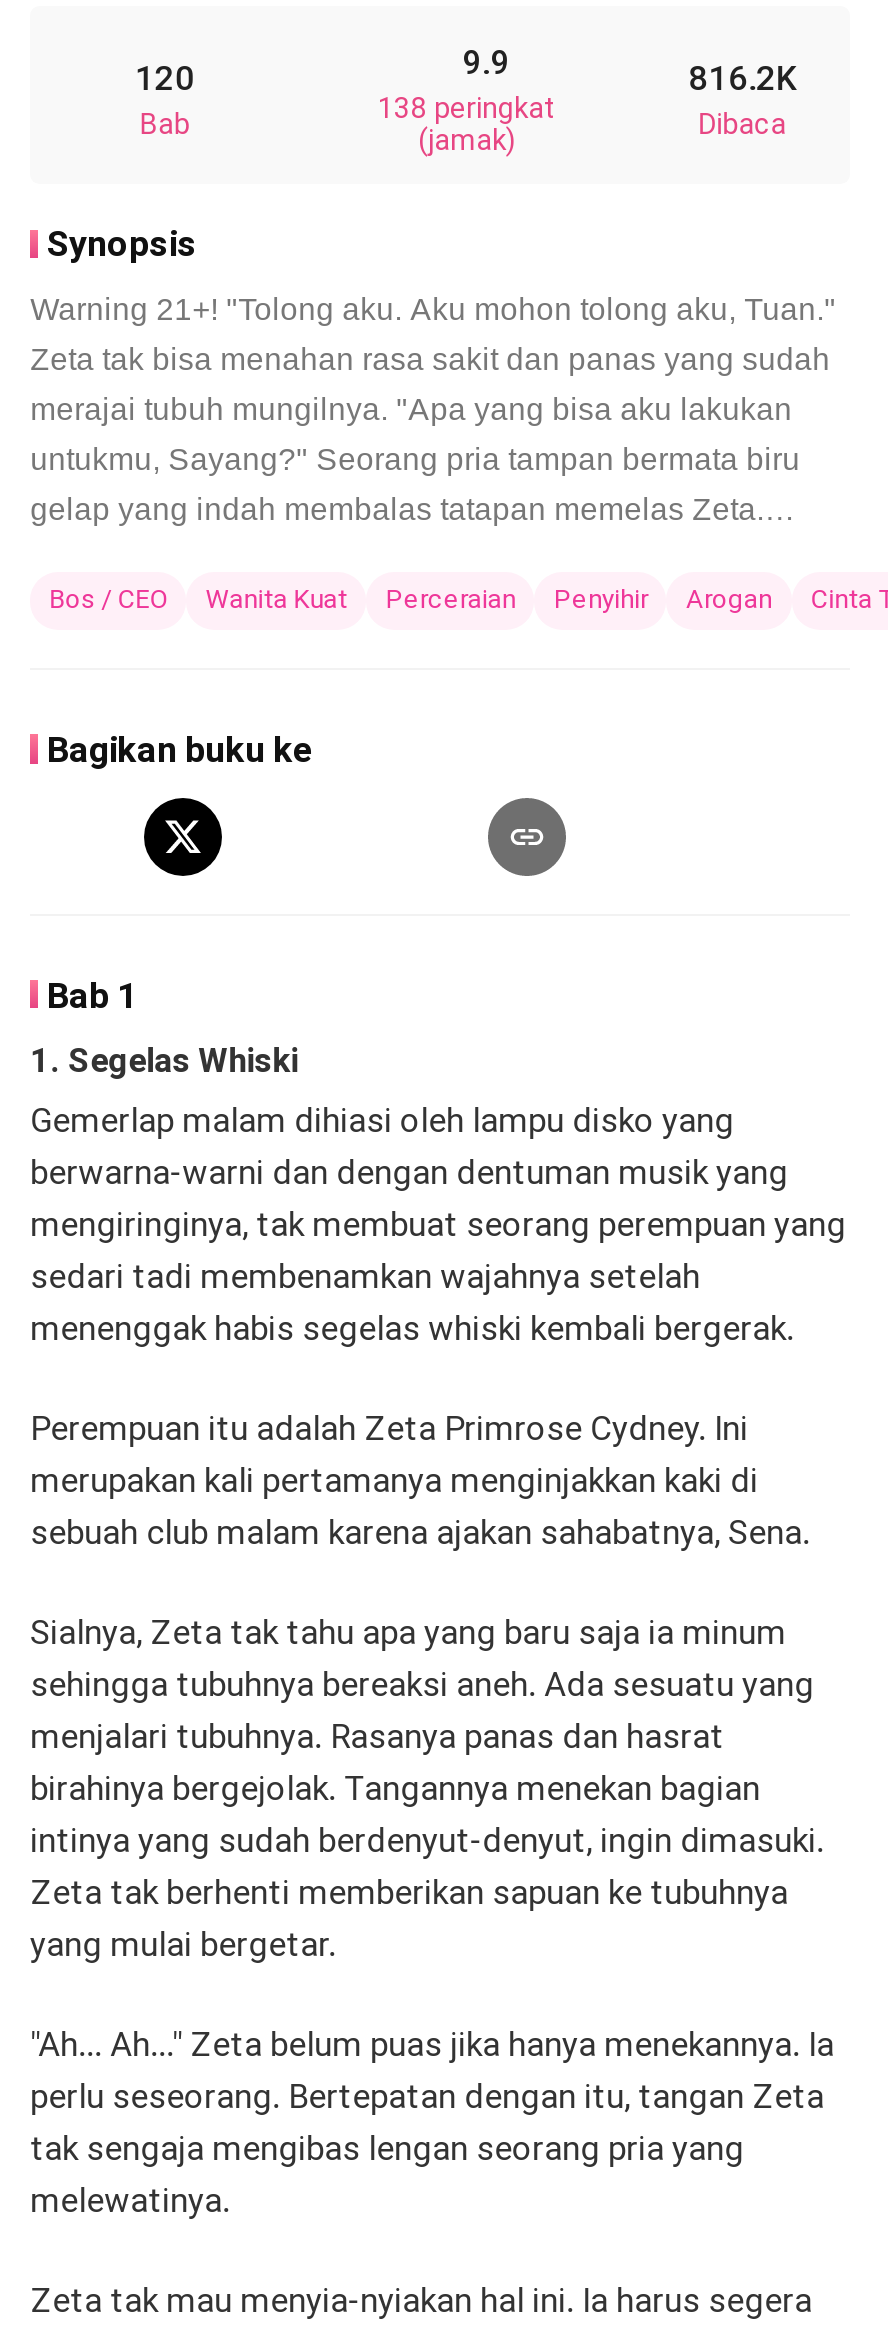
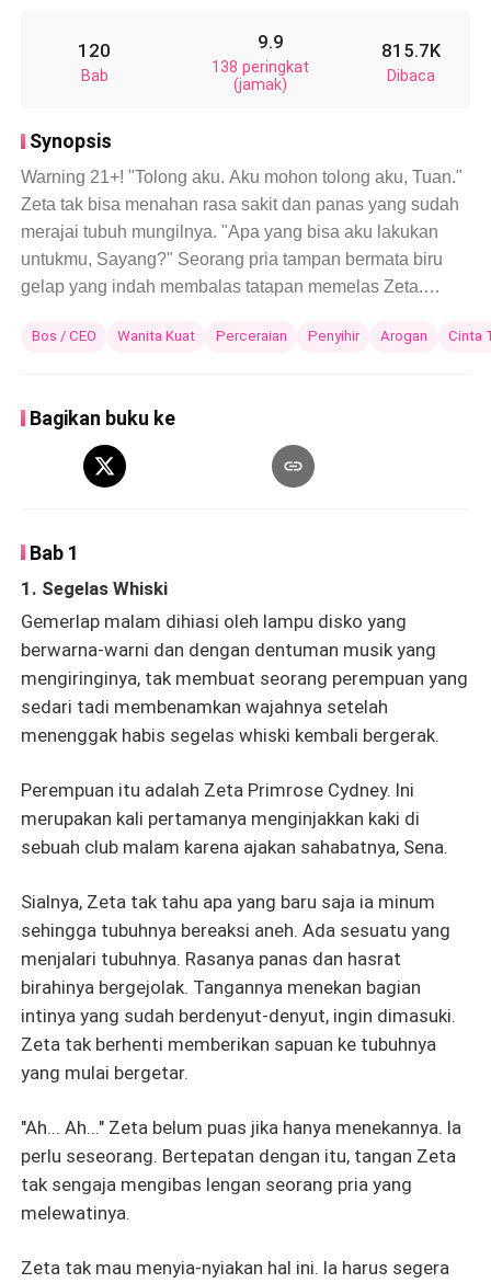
- 816.2K
+ 815.7K
